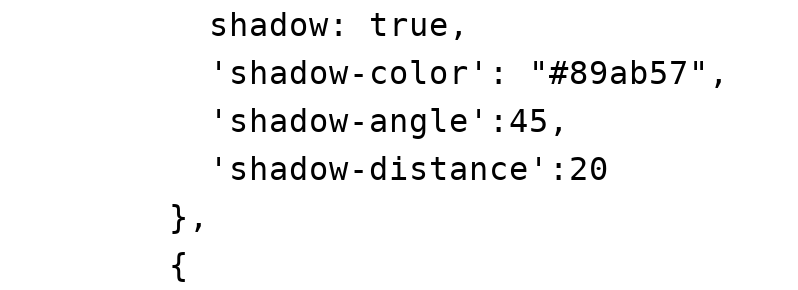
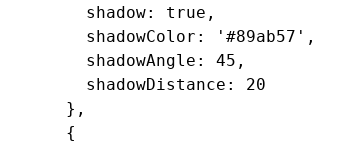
- 'shadow-color': "#89ab57",
- 'shadow-angle':45,
- 'shadow-distance':20
+ shadowColor: '#89ab57',
+ shadowAngle: 45,
+ shadowDistance: 20
